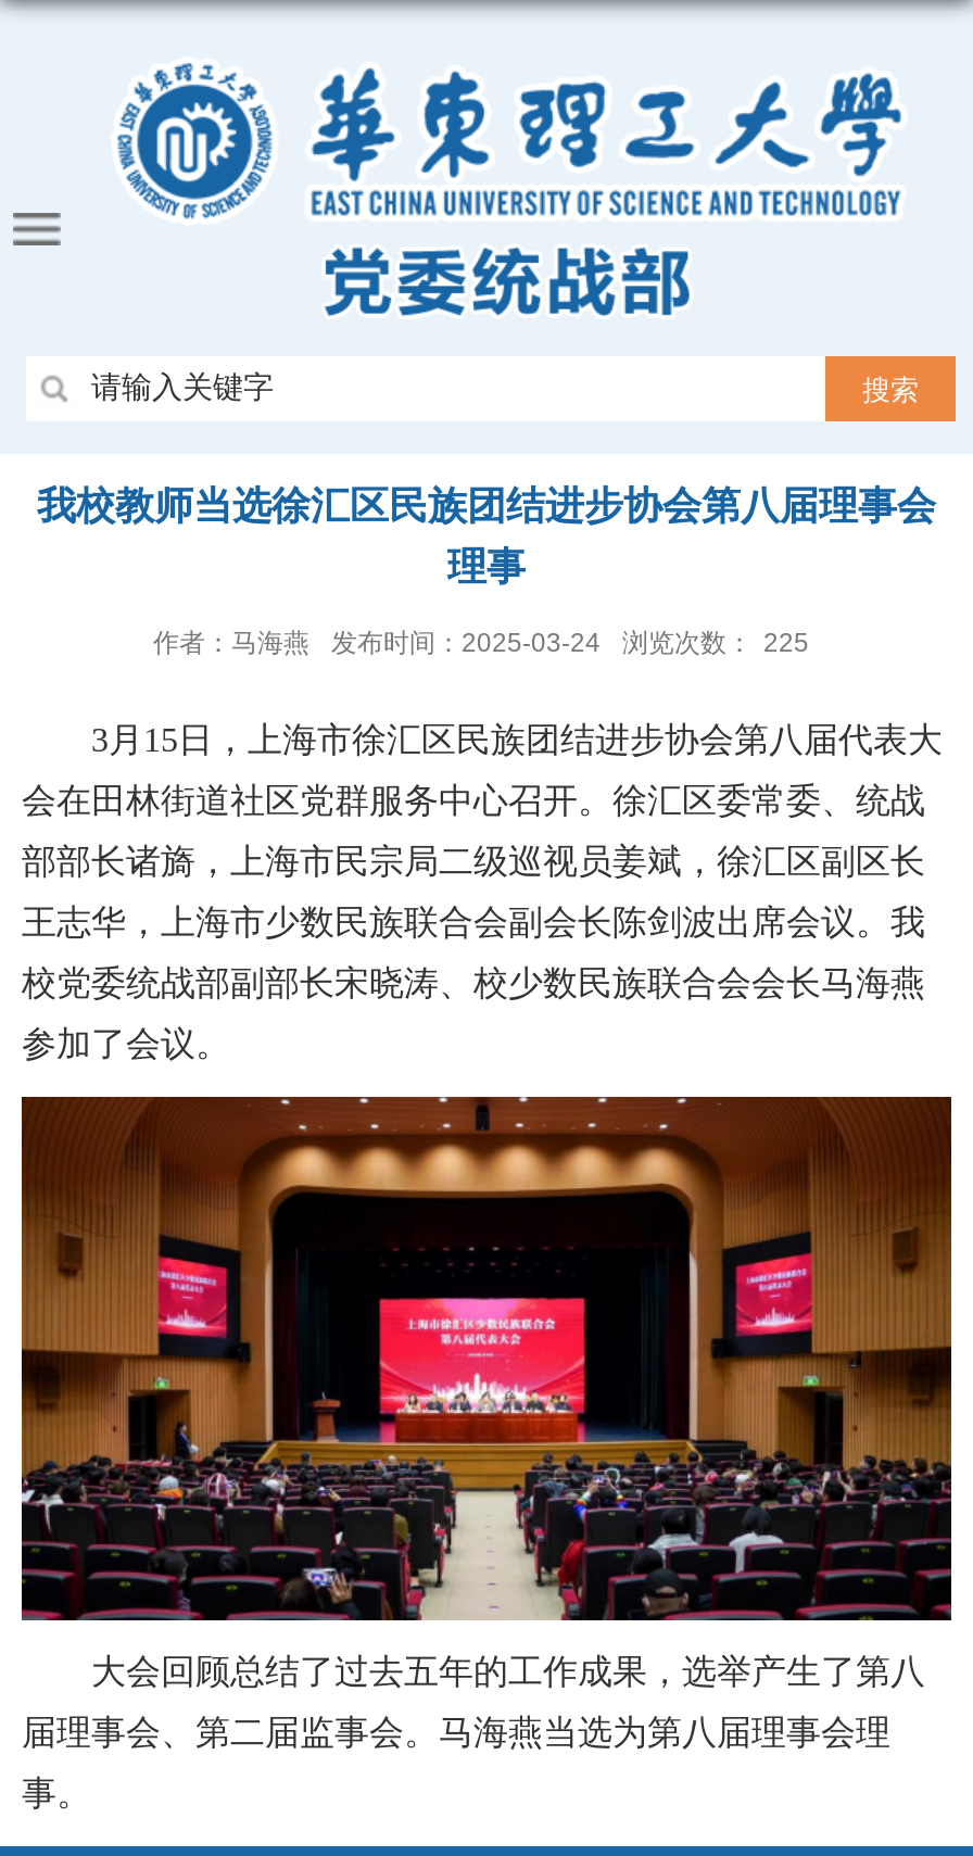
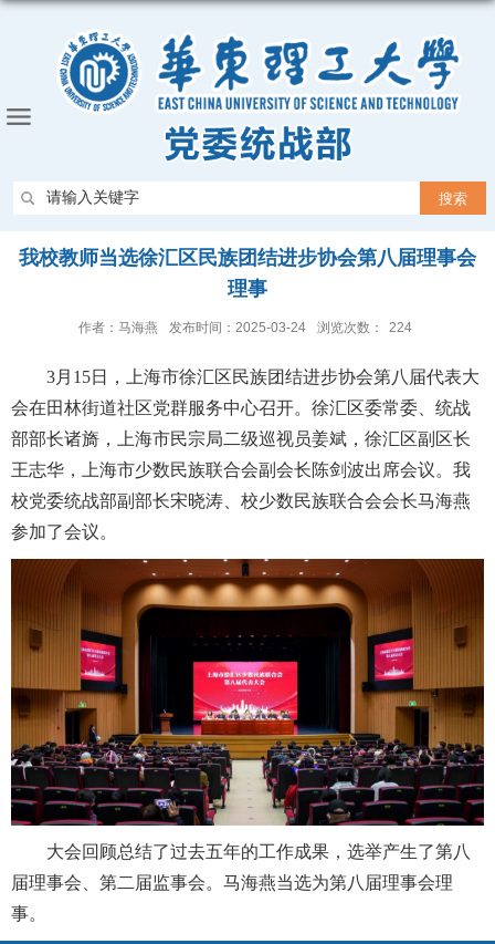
- 作者：马海燕 发布时间：2025-03-24 浏览次数： 225
+ 作者：马海燕 发布时间：2025-03-24 浏览次数： 224
